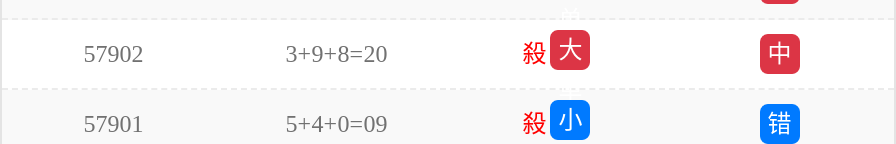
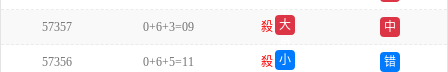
- 57902
+ 57357

- 3+9+8=20
+ 0+6+3=09

- 57901
+ 57356

- 5+4+0=09
+ 0+6+5=11
